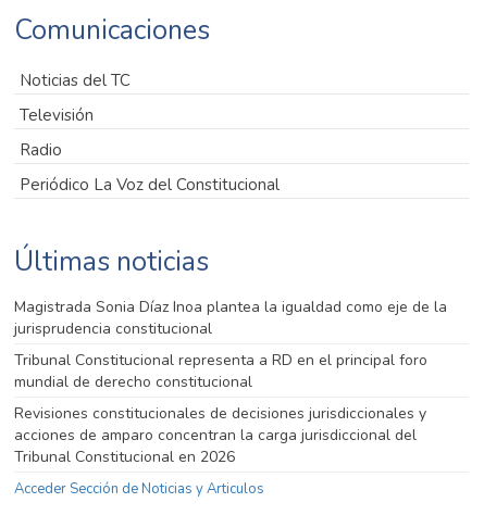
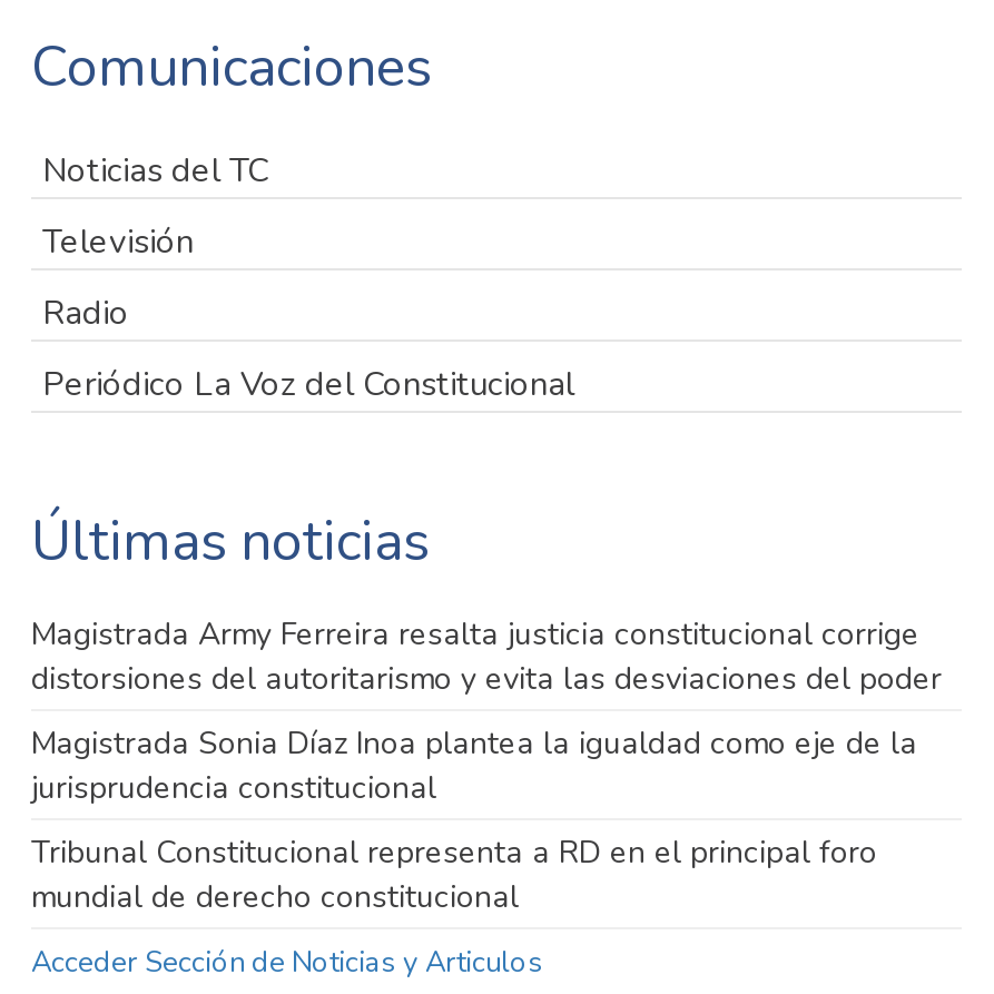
+ Magistrada Army Ferreira resalta justicia constitucional corrige
+ distorsiones del autoritarismo y evita las desviaciones del poder

moved down: Magistrada Sonia Díaz Inoa plantea la igualdad como eje de la | jurisprudencia constitucional | Tribunal Constitucional representa a RD en el principal foro | mundial de derecho constitucional

- Revisiones constitucionales de decisiones jurisdiccionales y
- acciones de amparo concentran la carga jurisdiccional del
- Tribunal Constitucional en 2026
